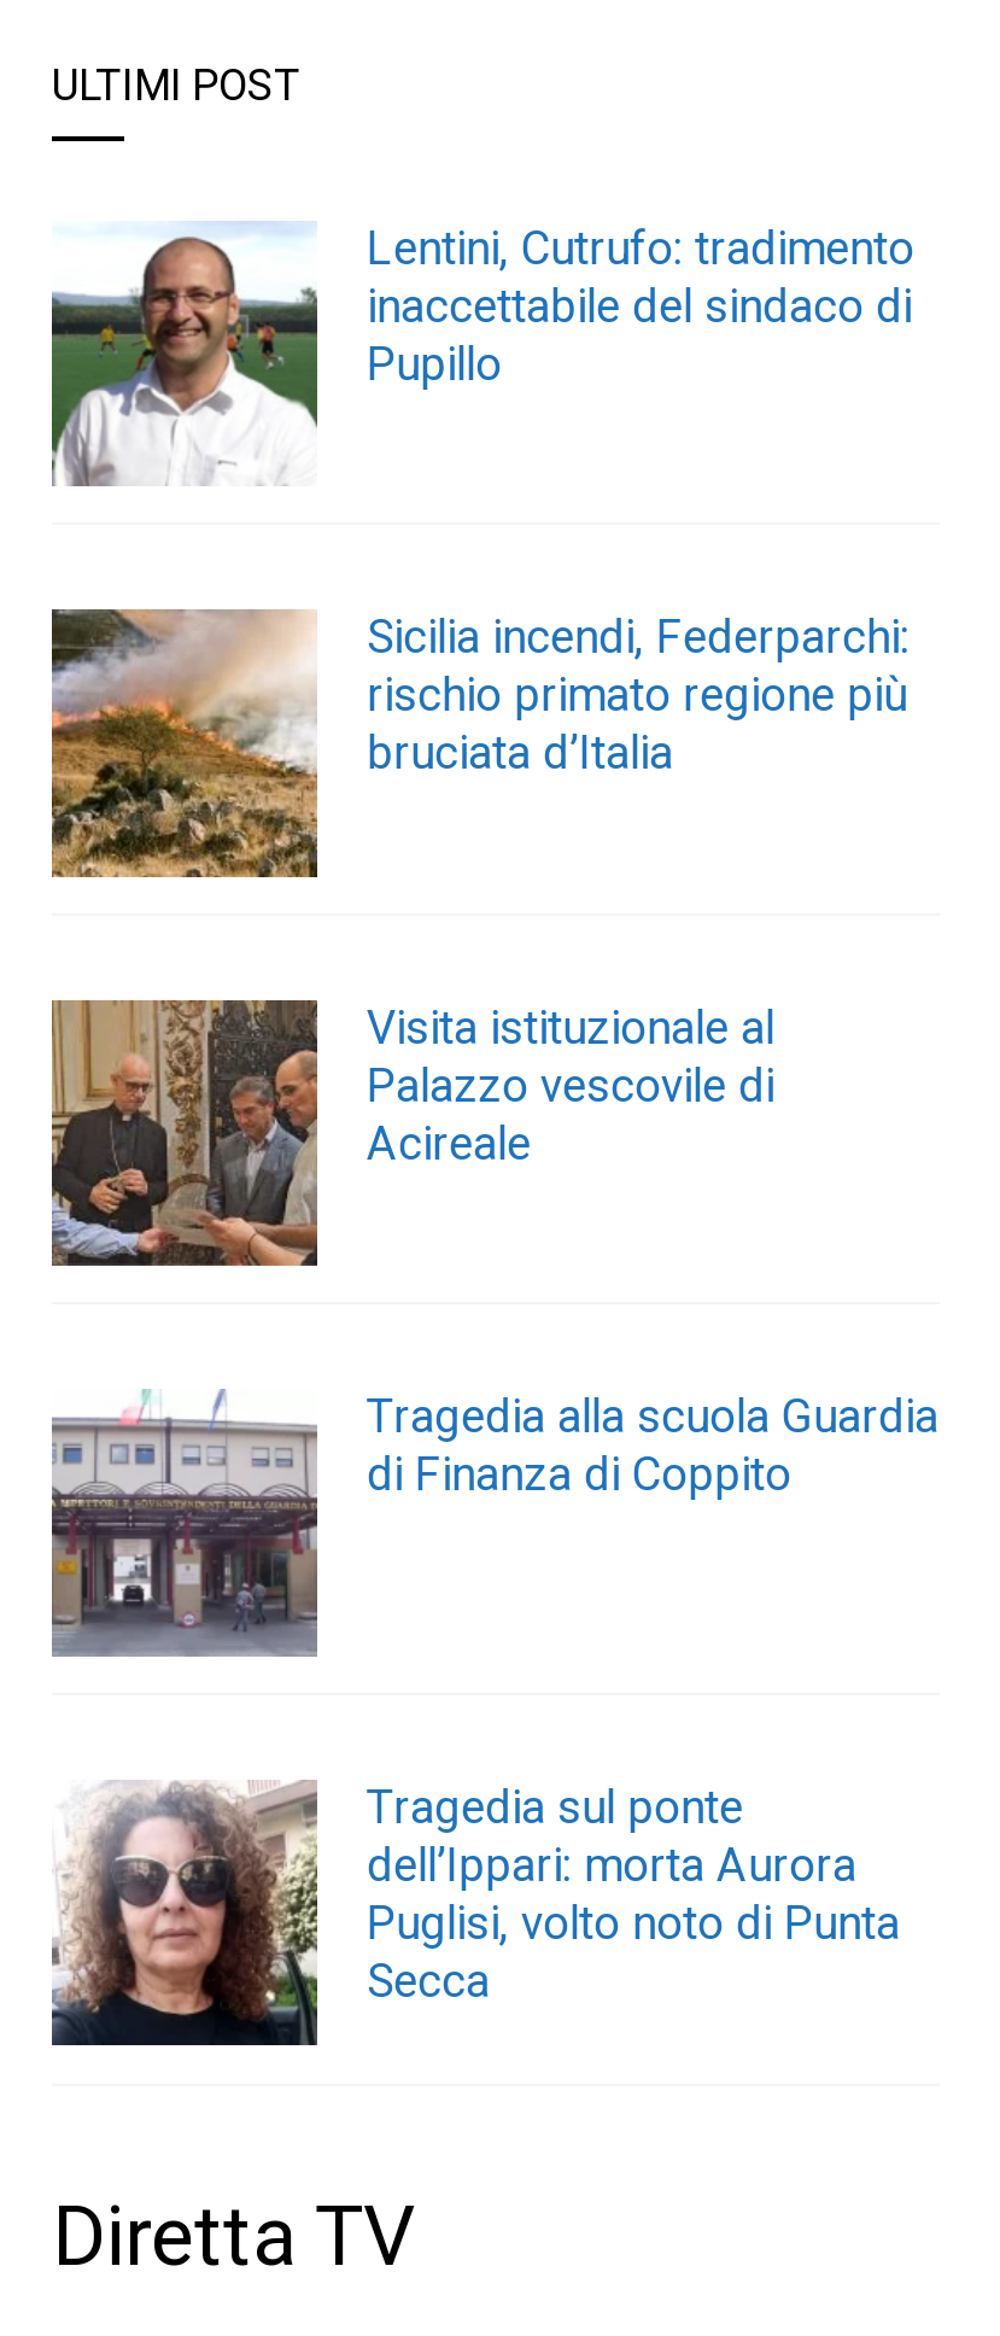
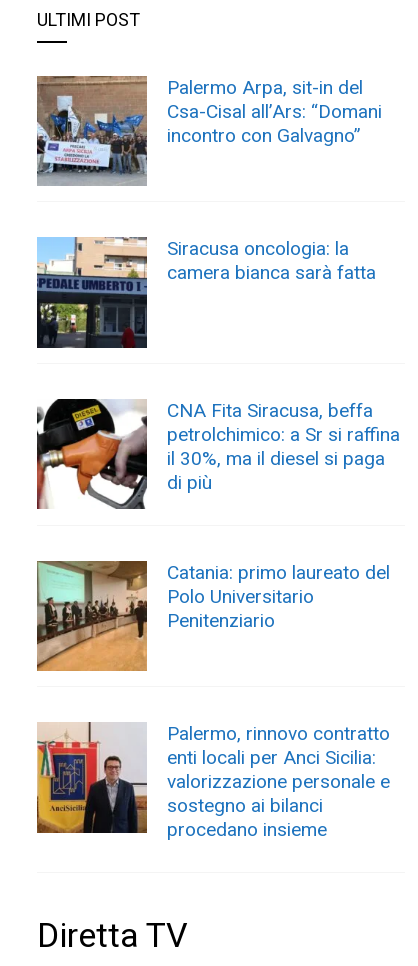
- [image]
- Lentini, Cutrufo: tradimento
- inaccettabile del sindaco di
- Pupillo
+ [image]
+ Palermo Arpa, sit-in del
+ Csa-Cisal all’Ars: “Domani
+ incontro con Galvagno”

- [image]
- Sicilia incendi, Federparchi:
- rischio primato regione più
- bruciata d’Italia
+ [image]
+ Siracusa oncologia: la
+ camera bianca sarà fatta

- [image]
- Visita istituzionale al
- Palazzo vescovile di
- Acireale
+ [image]
+ CNA Fita Siracusa, beffa
+ petrolchimico: a Sr si raffina
+ il 30%, ma il diesel si paga
+ di più

- [image]
- Tragedia alla scuola Guardia
- di Finanza di Coppito
+ [image]
+ Catania: primo laureato del
+ Polo Universitario
+ Penitenziario

- [image]
- Tragedia sul ponte
- dell’Ippari: morta Aurora
- Puglisi, volto noto di Punta
- Secca
+ [image]
+ Palermo, rinnovo contratto
+ enti locali per Anci Sicilia:
+ valorizzazione personale e
+ sostegno ai bilanci
+ procedano insieme
